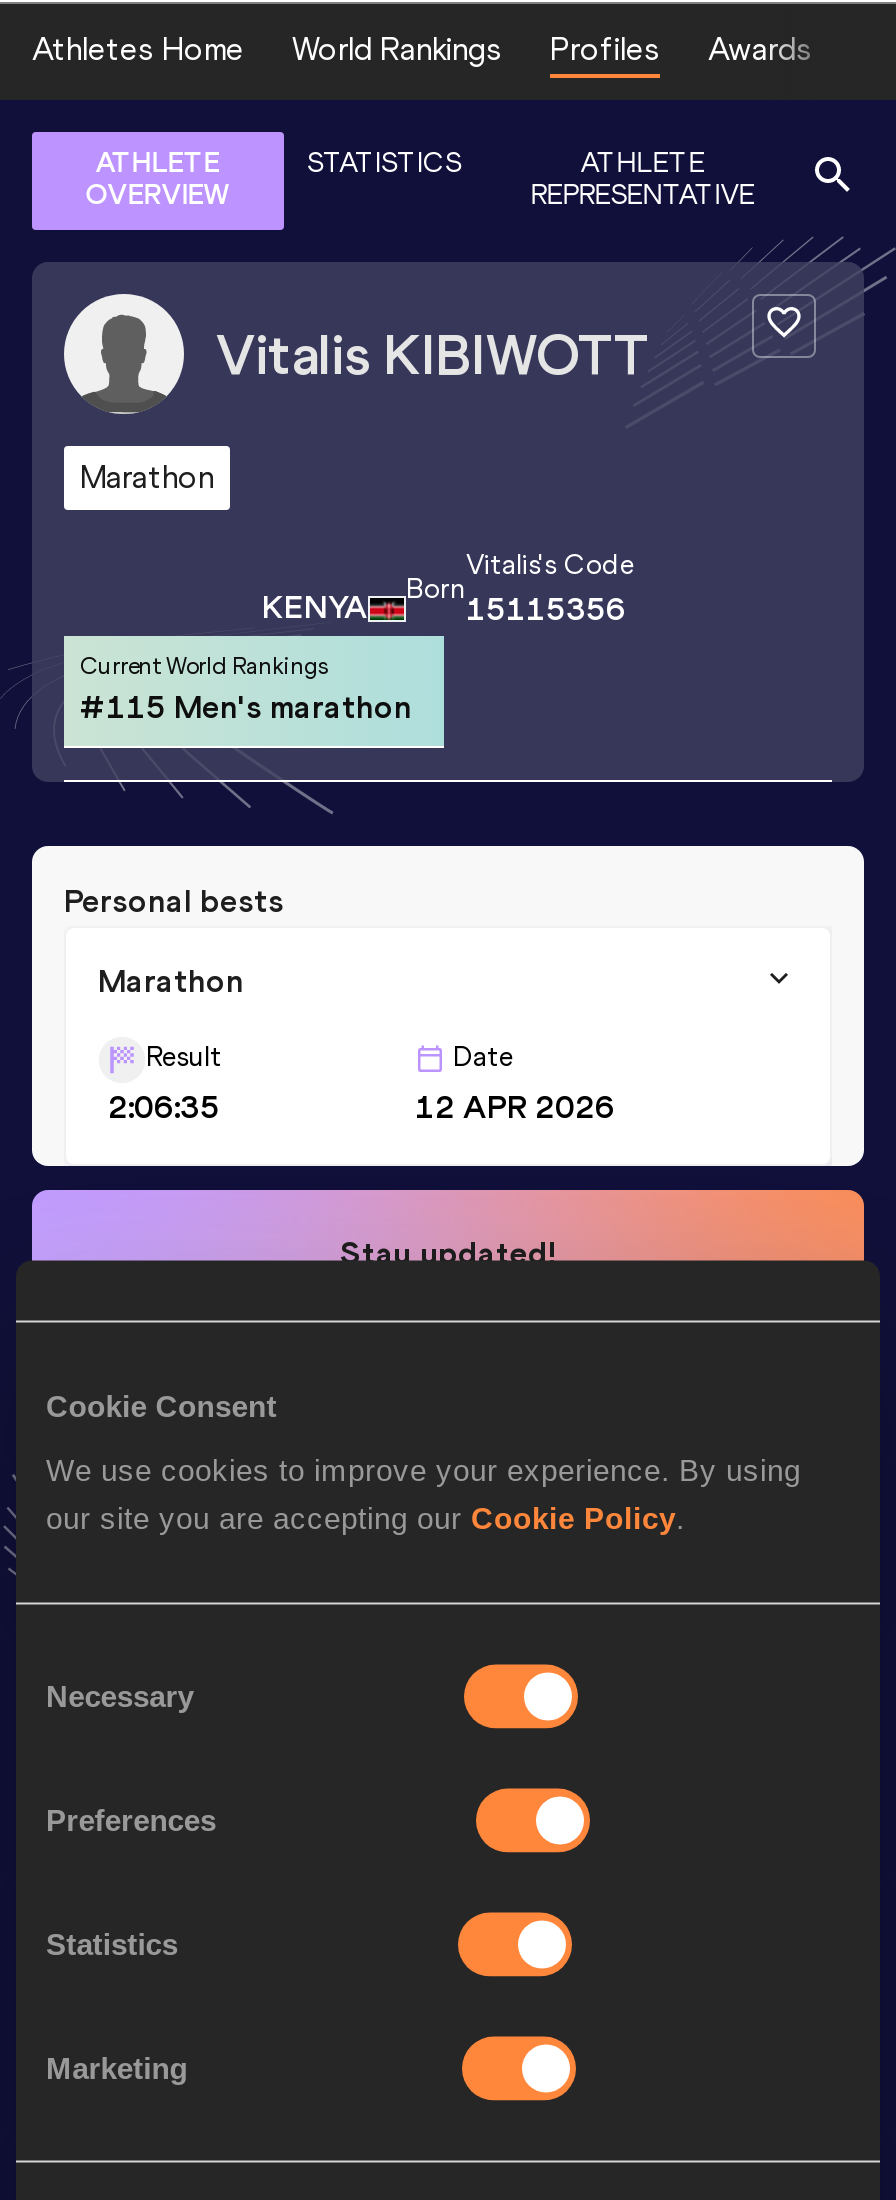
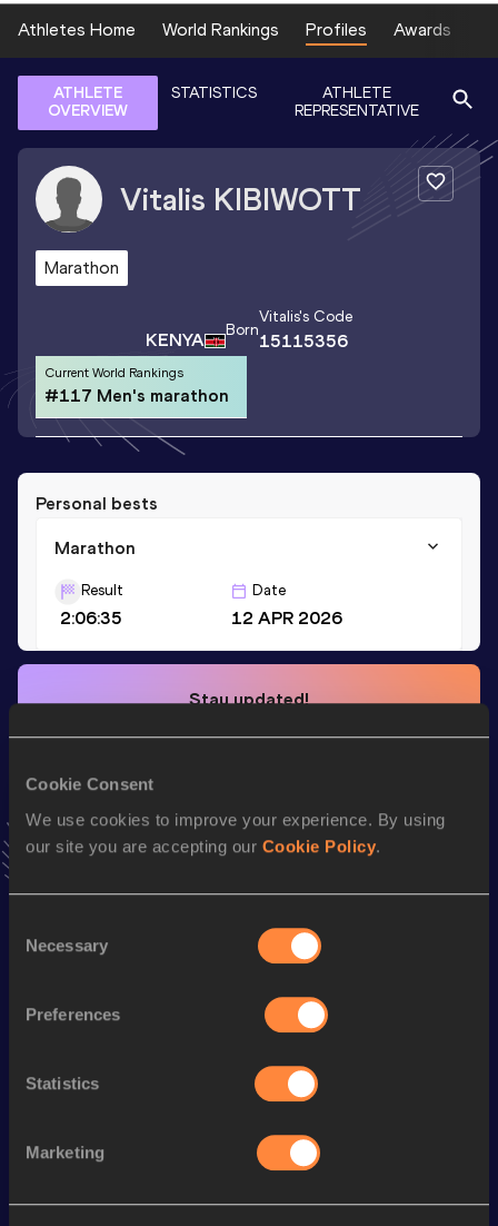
- #115 Men's marathon
+ #117 Men's marathon
